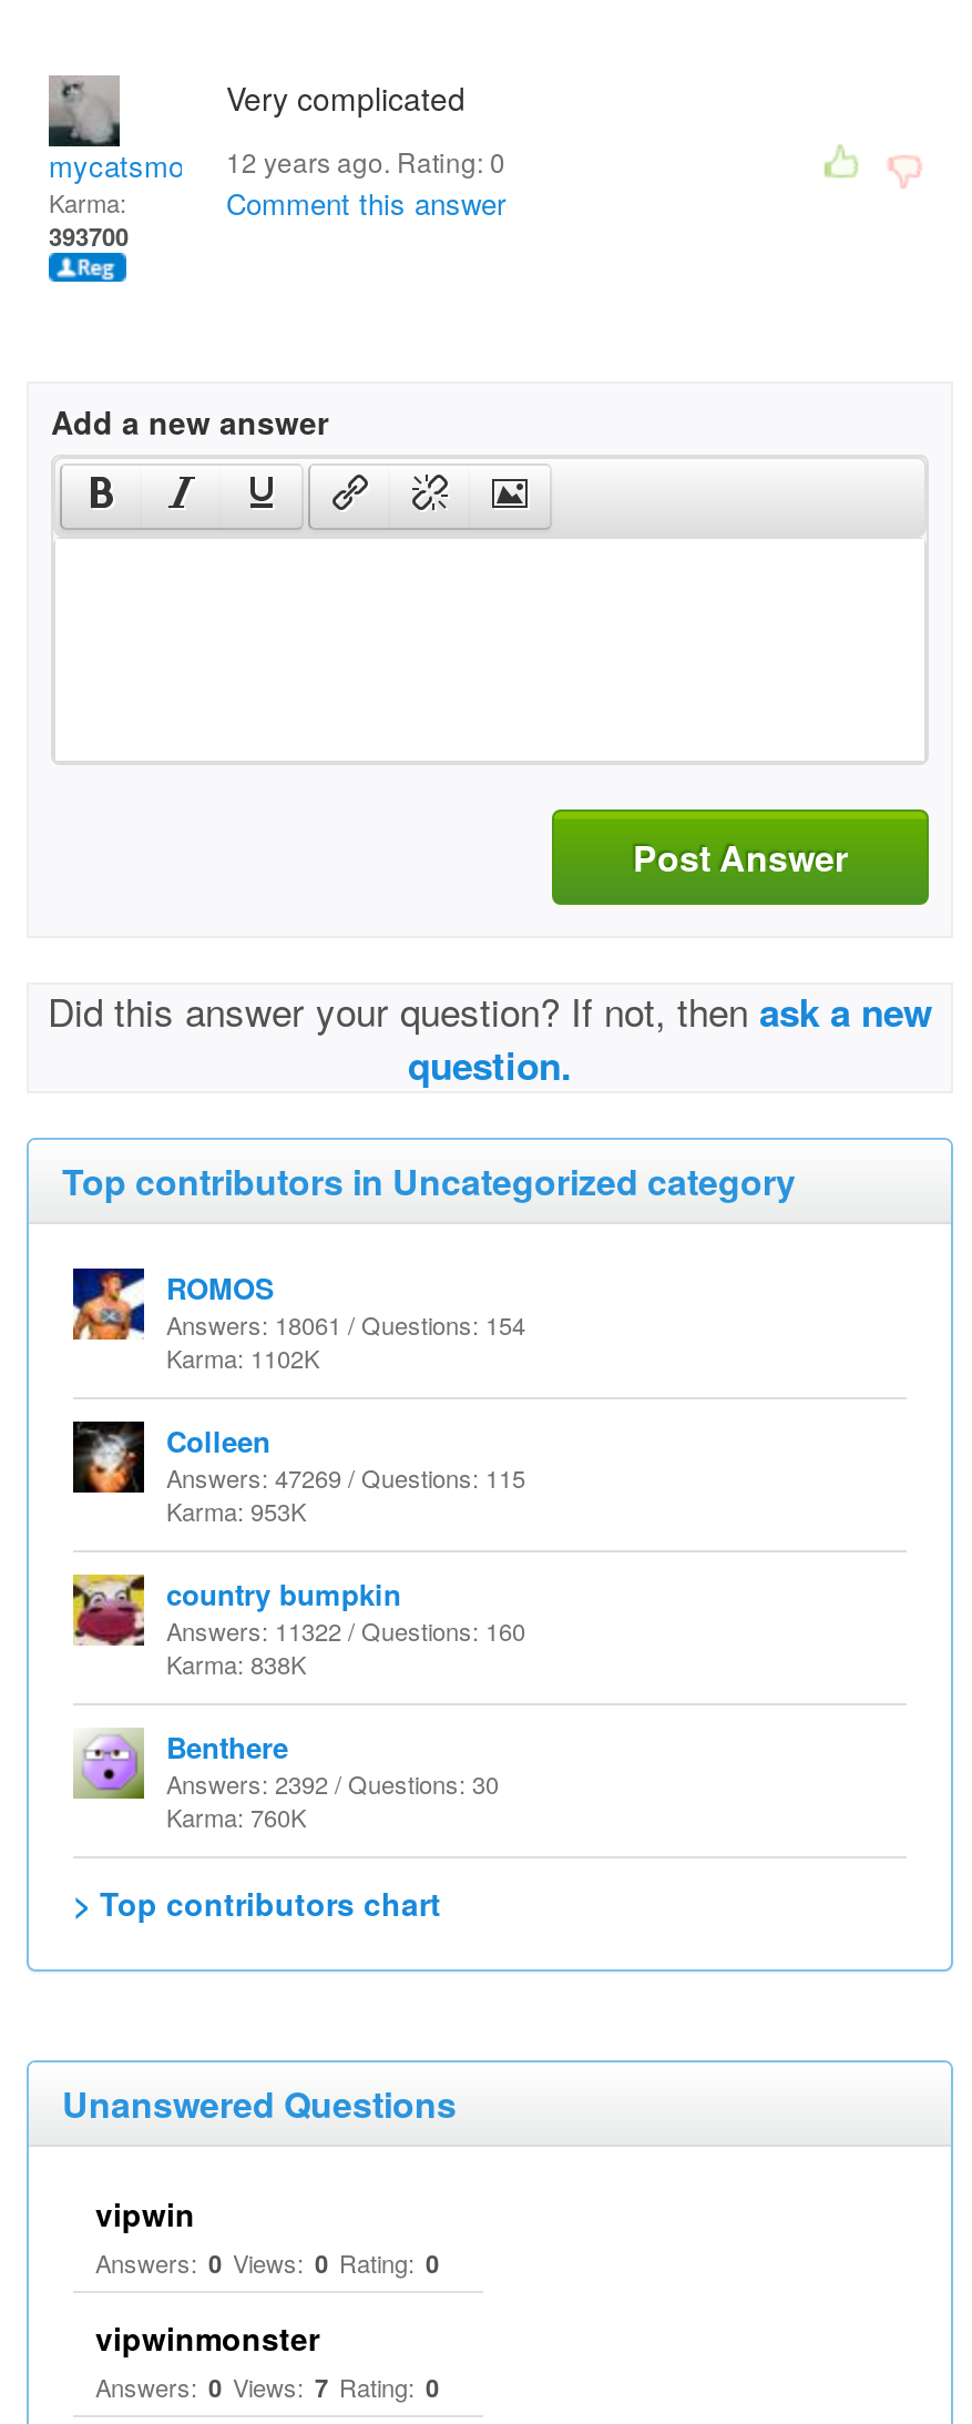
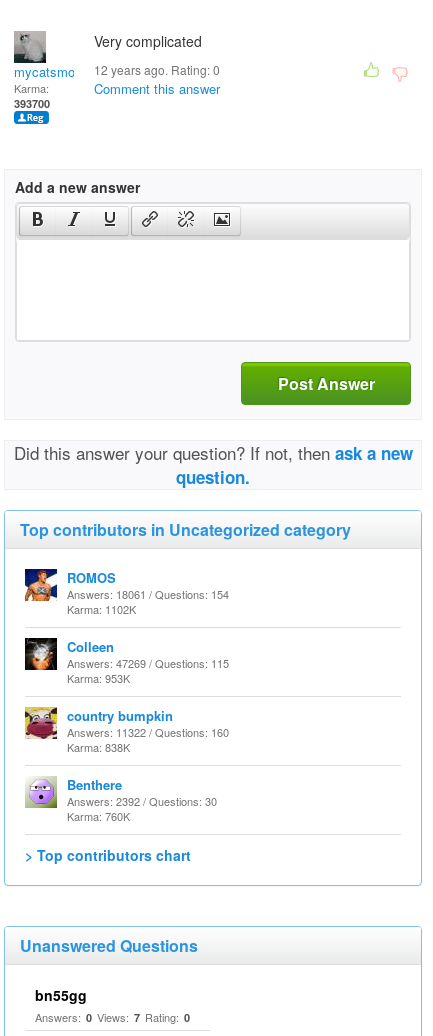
- vipwin
- Answers: 0 Views: 0 Rating: 0
- vipwinmonster
+ bn55gg
